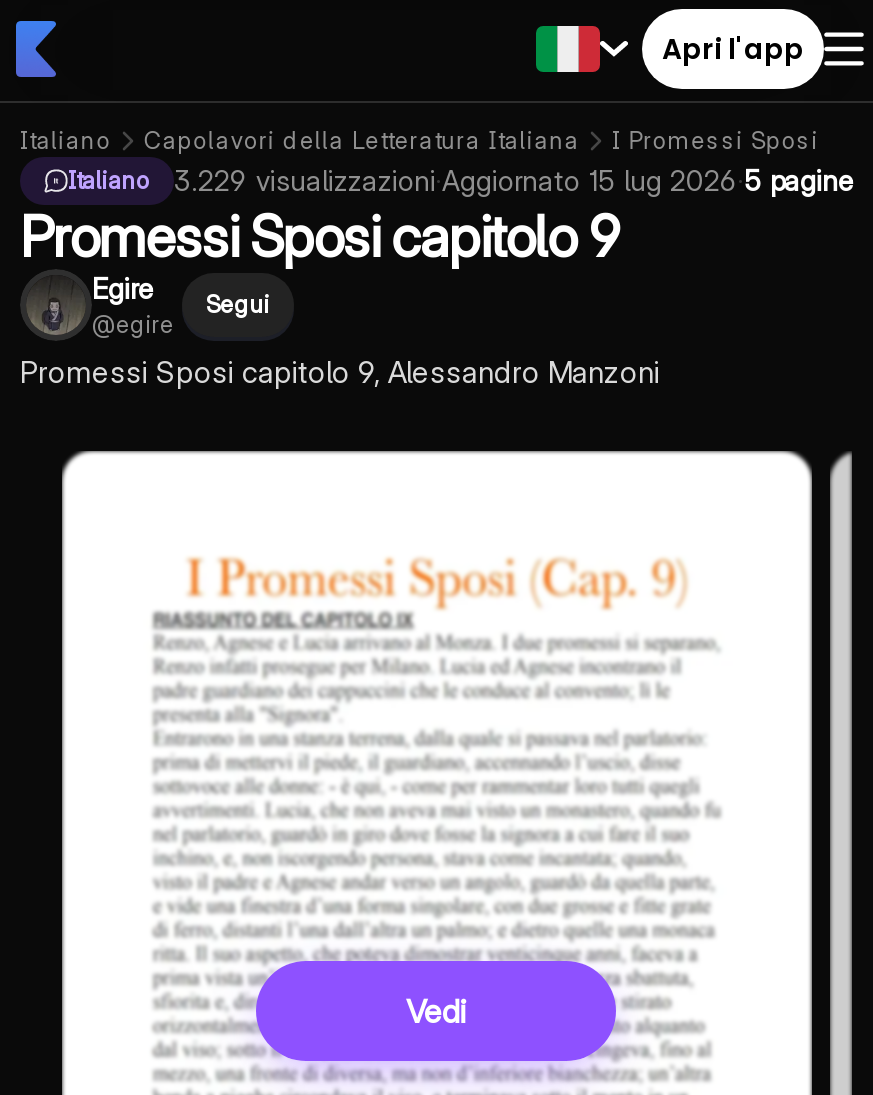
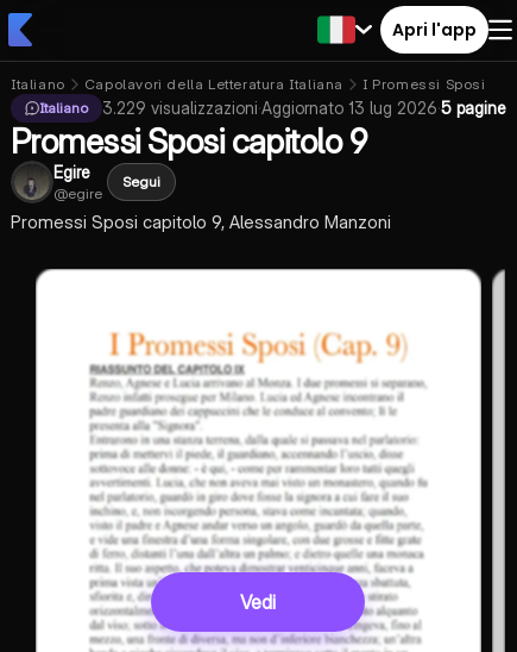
- 3.229 visualizzazioni · Aggiornato 15 lug 2026 · 5 pagine
+ 3.229 visualizzazioni · Aggiornato 13 lug 2026 · 5 pagine
